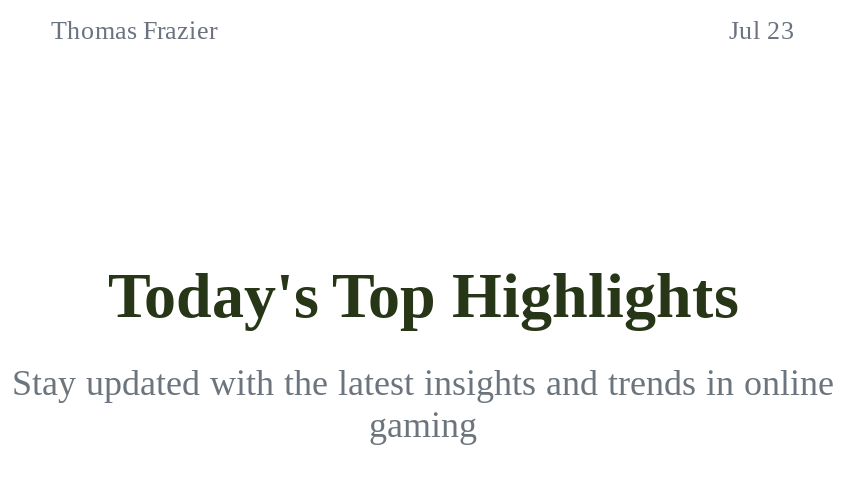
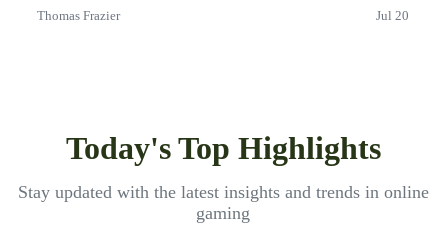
- Jul 23
+ Jul 20
